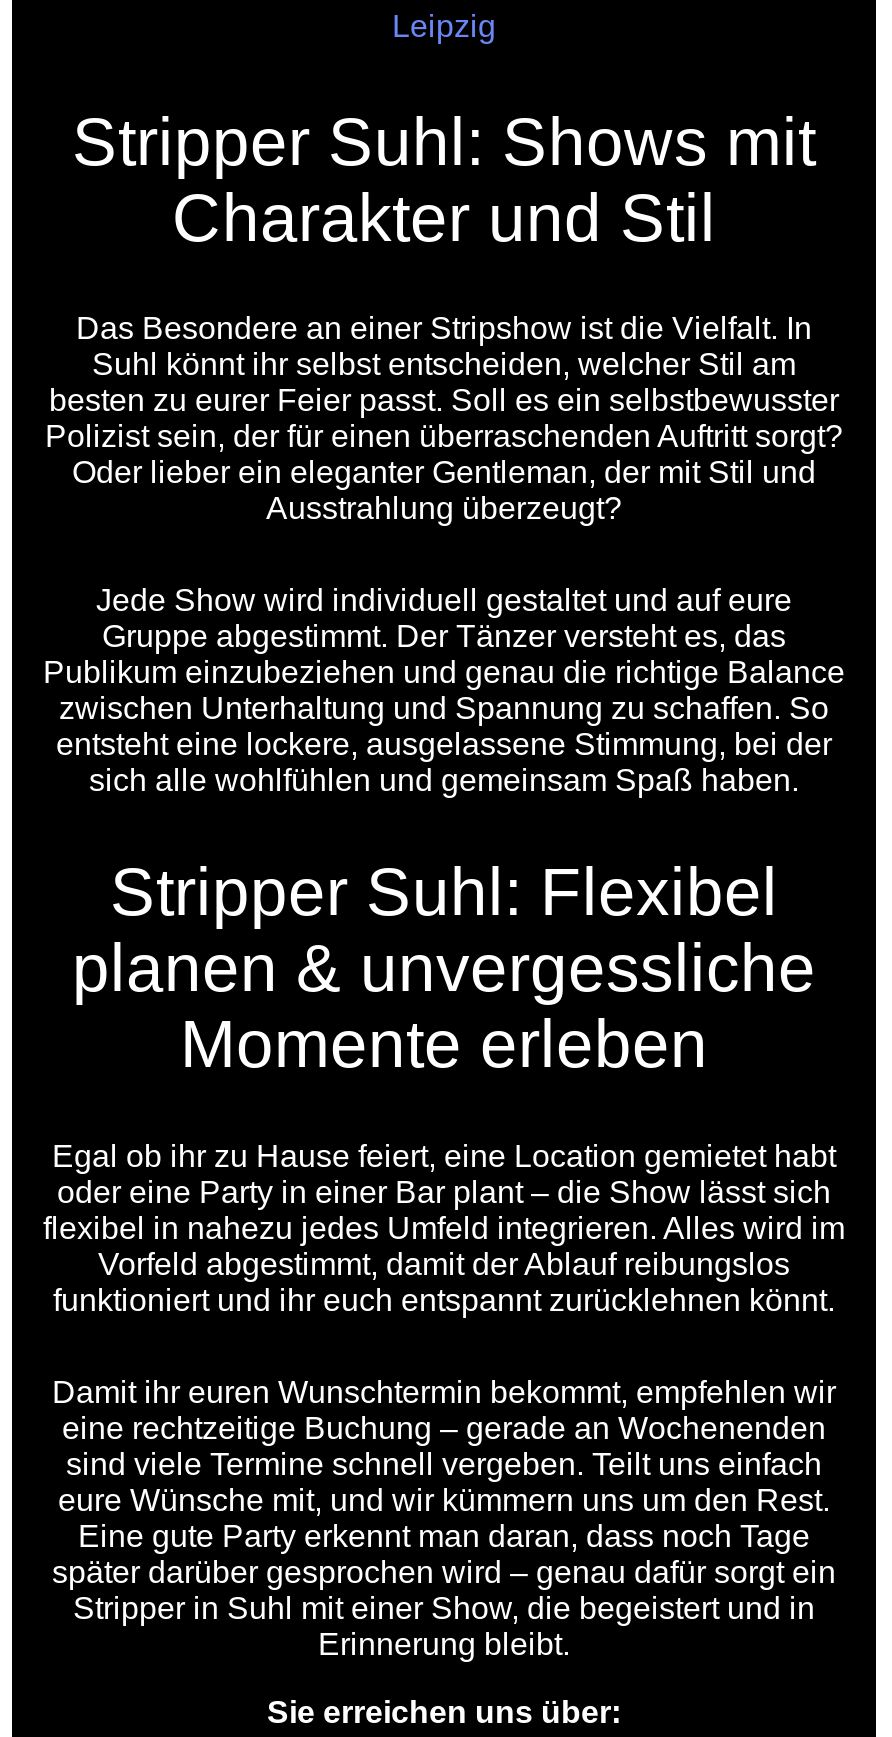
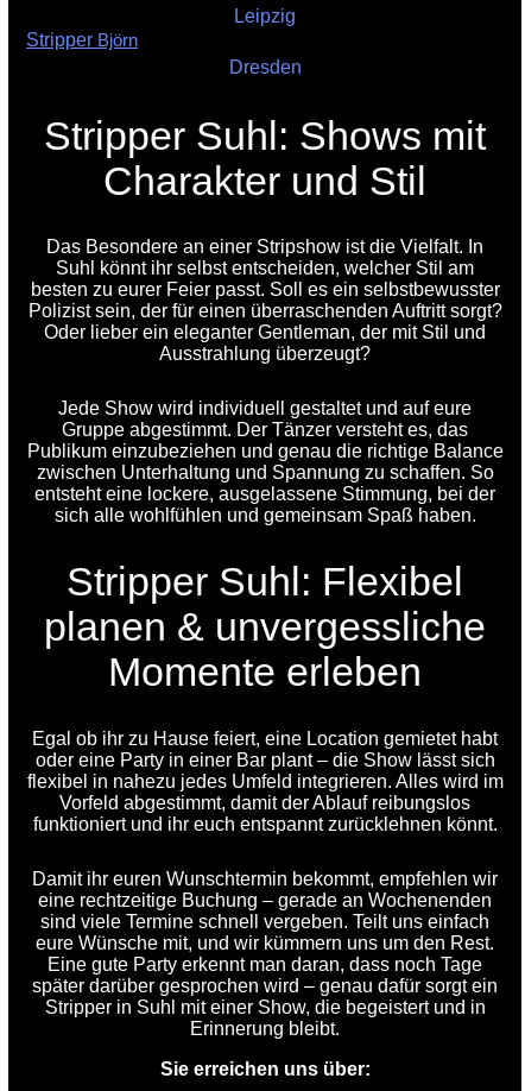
+ Stripper Björn
+ Dresden
